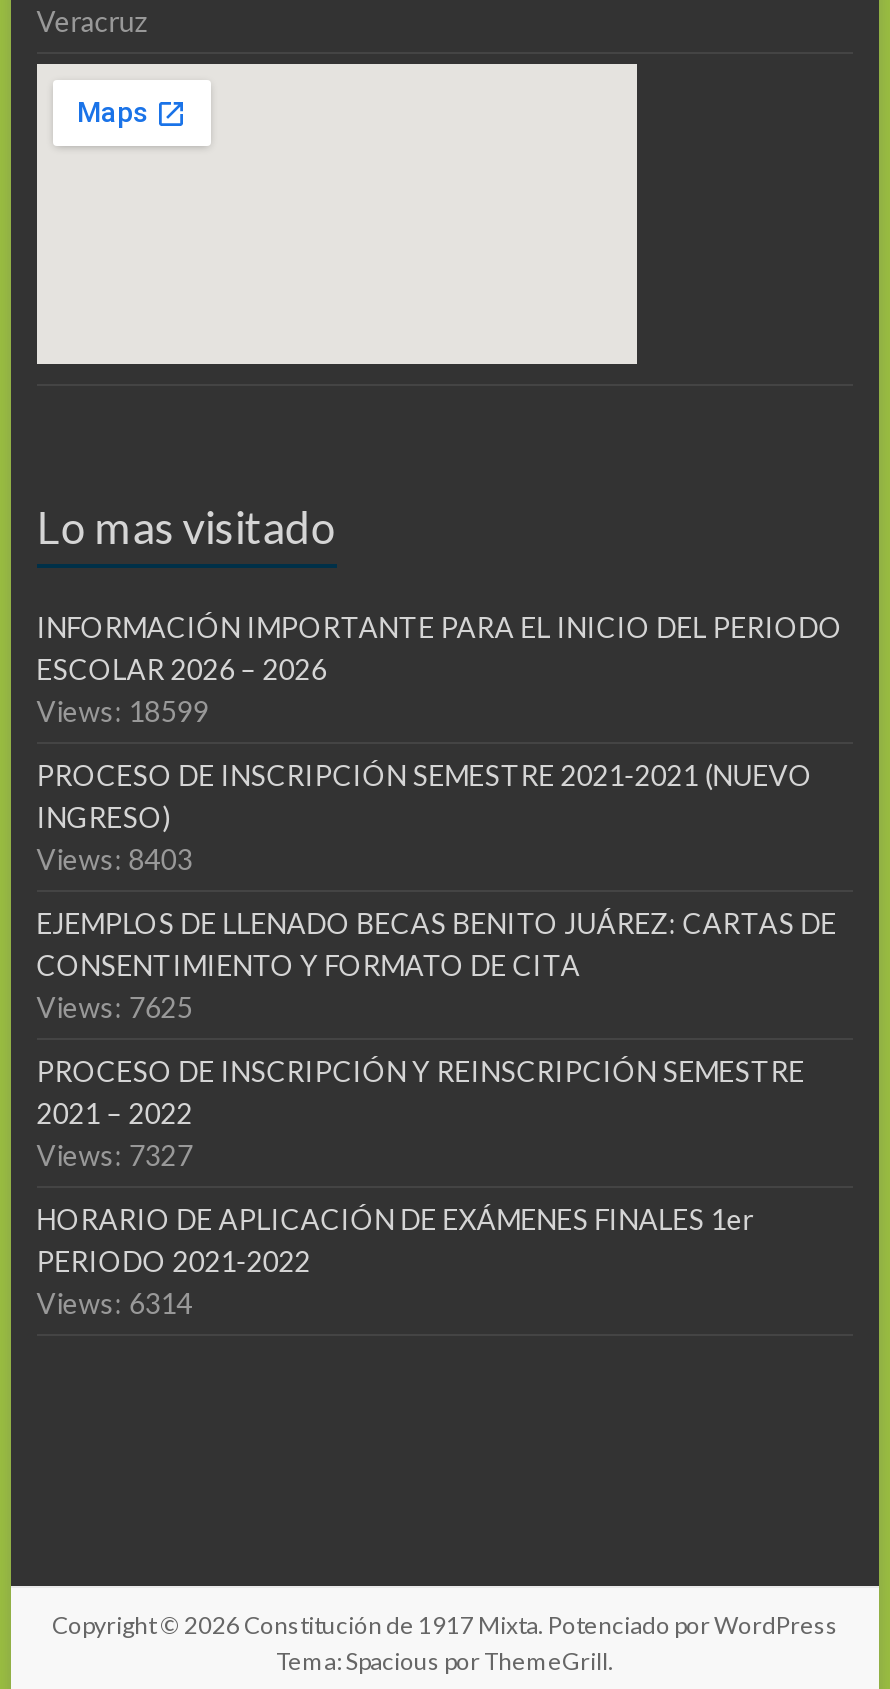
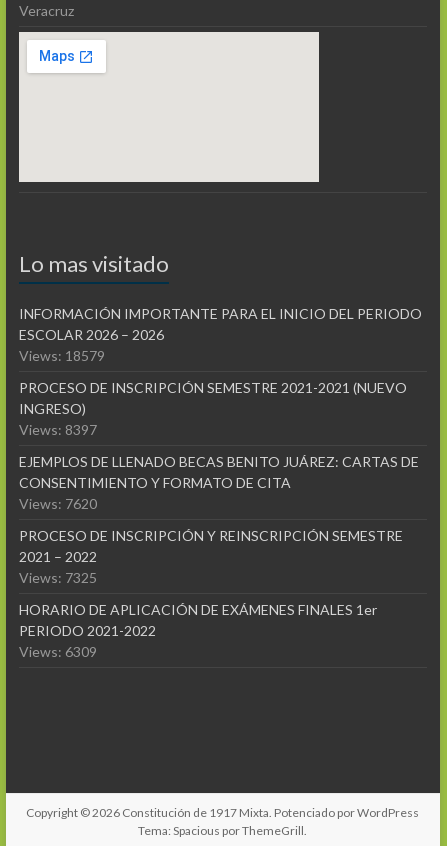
- Views: 18599
+ Views: 18579

- Views: 8403
+ Views: 8397

- Views: 7625
+ Views: 7620

- Views: 7327
+ Views: 7325

- Views: 6314
+ Views: 6309
